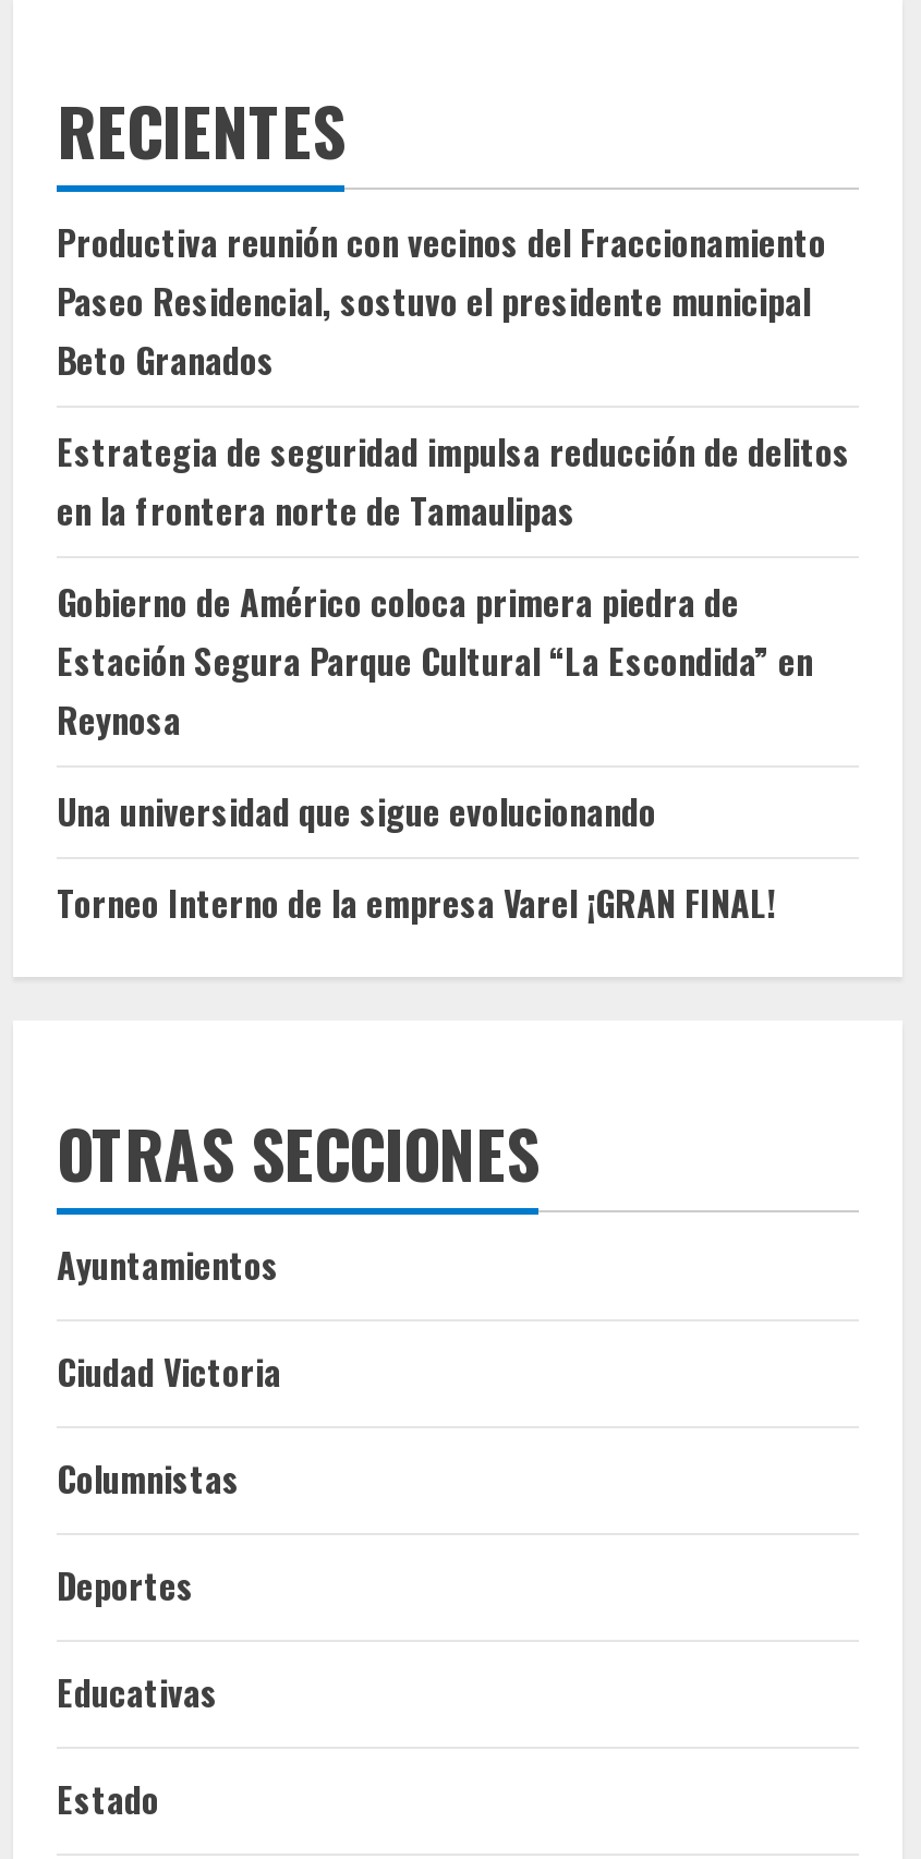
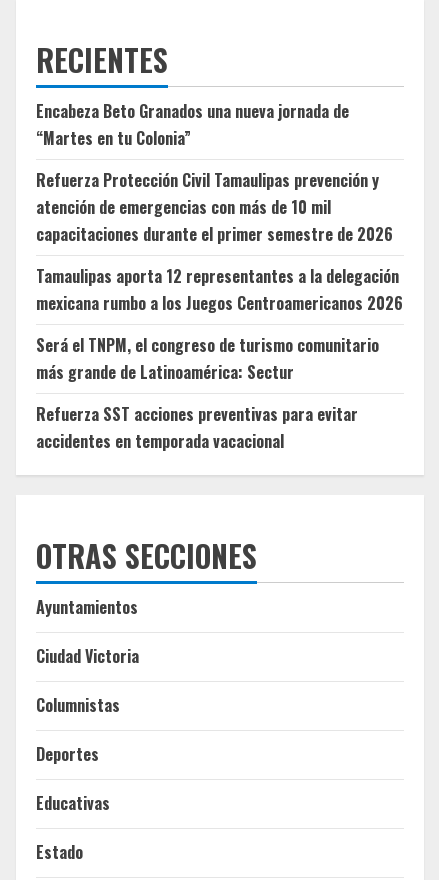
- Productiva reunión con vecinos del Fraccionamiento
- Paseo Residencial, sostuvo el presidente municipal
- Beto Granados
+ Encabeza Beto Granados una nueva jornada de
+ “Martes en tu Colonia”

- Estrategia de seguridad impulsa reducción de delitos
- en la frontera norte de Tamaulipas
+ Refuerza Protección Civil Tamaulipas prevención y
+ atención de emergencias con más de 10 mil
+ capacitaciones durante el primer semestre de 2026

- Gobierno de Américo coloca primera piedra de
- Estación Segura Parque Cultural “La Escondida” en
- Reynosa
+ Tamaulipas aporta 12 representantes a la delegación
+ mexicana rumbo a los Juegos Centroamericanos 2026

- Una universidad que sigue evolucionando
+ Será el TNPM, el congreso de turismo comunitario
+ más grande de Latinoamérica: Sectur

- Torneo Interno de la empresa Varel ¡GRAN FINAL!
+ Refuerza SST acciones preventivas para evitar
+ accidentes en temporada vacacional
